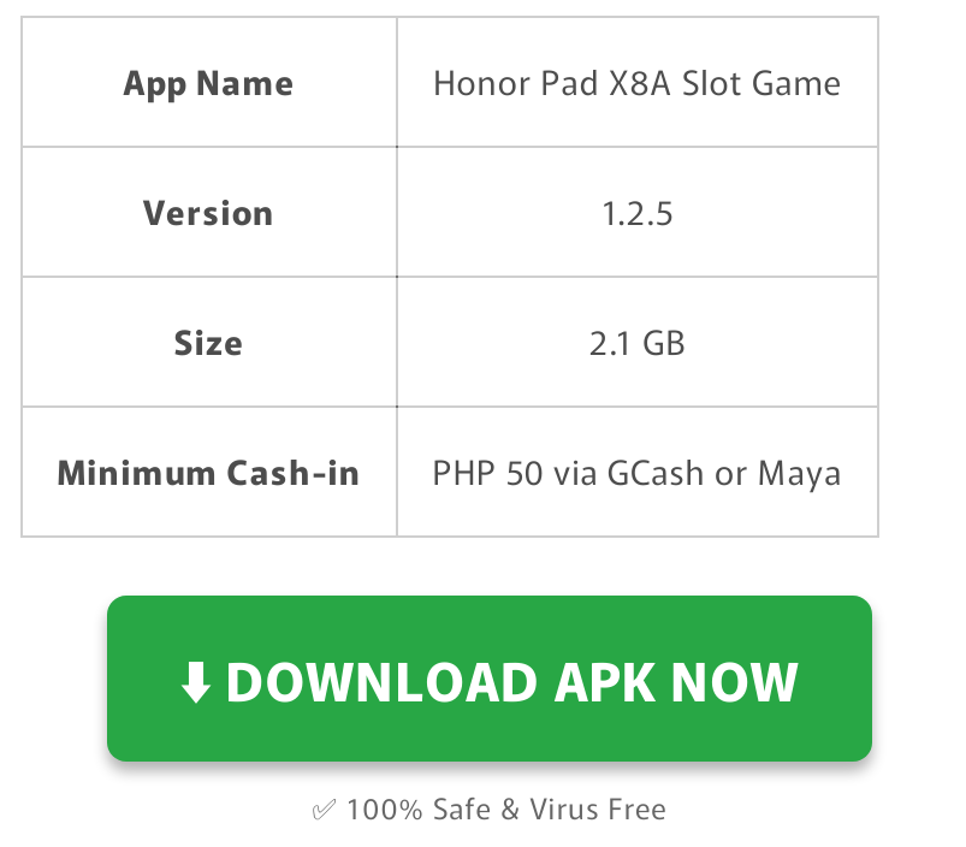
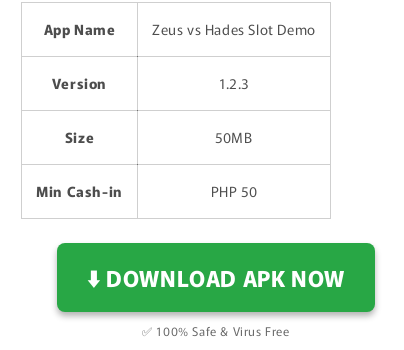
- Honor Pad X8A Slot Game
+ Zeus vs Hades Slot Demo

- 1.2.5
+ 1.2.3

- 2.1 GB
+ 50MB

- Minimum Cash-in
- PHP 50 via GCash or Maya
+ Min Cash-in
+ PHP 50
